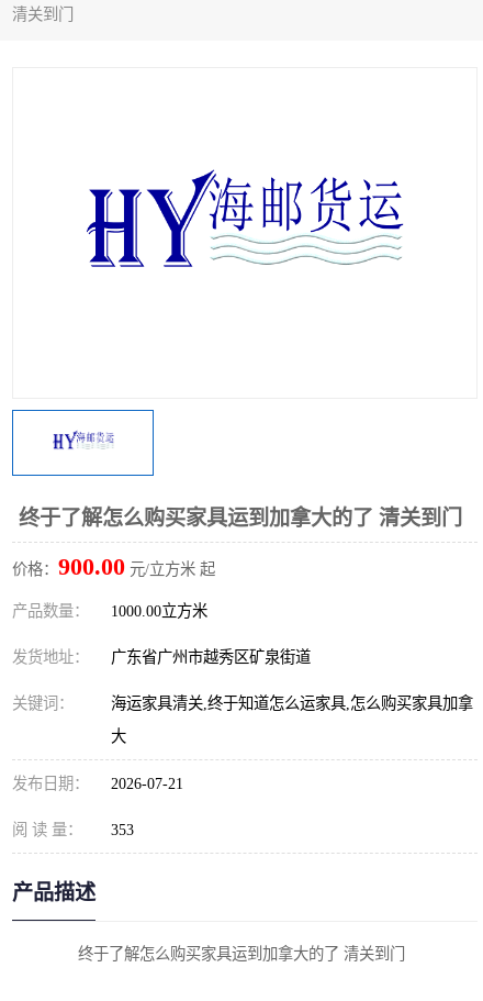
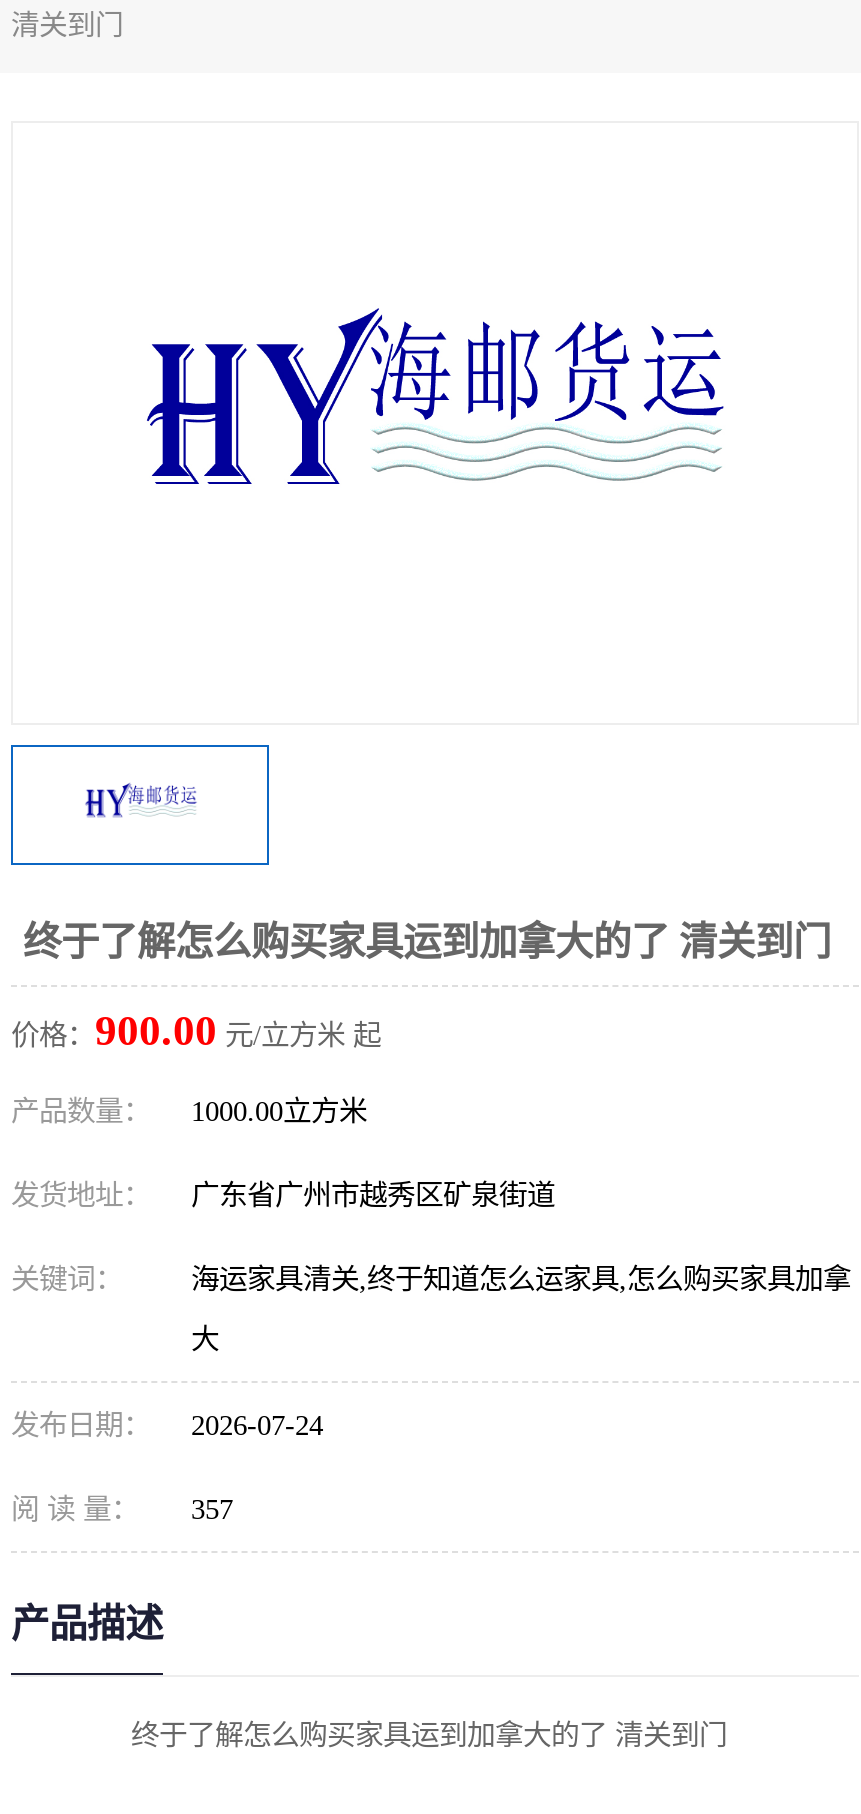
- 发布日期： 2026-07-21
+ 发布日期： 2026-07-24

- 阅 读 量： 353
+ 阅 读 量： 357
